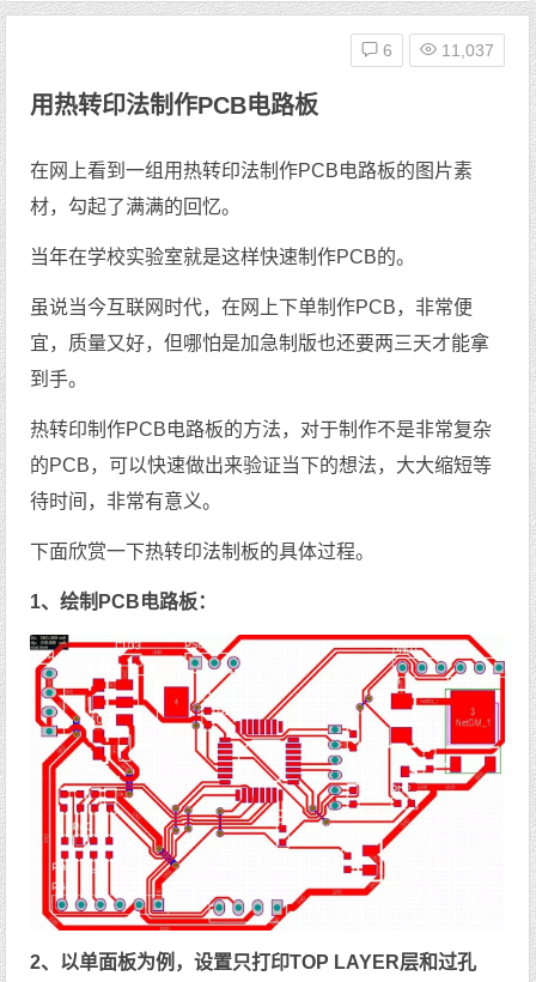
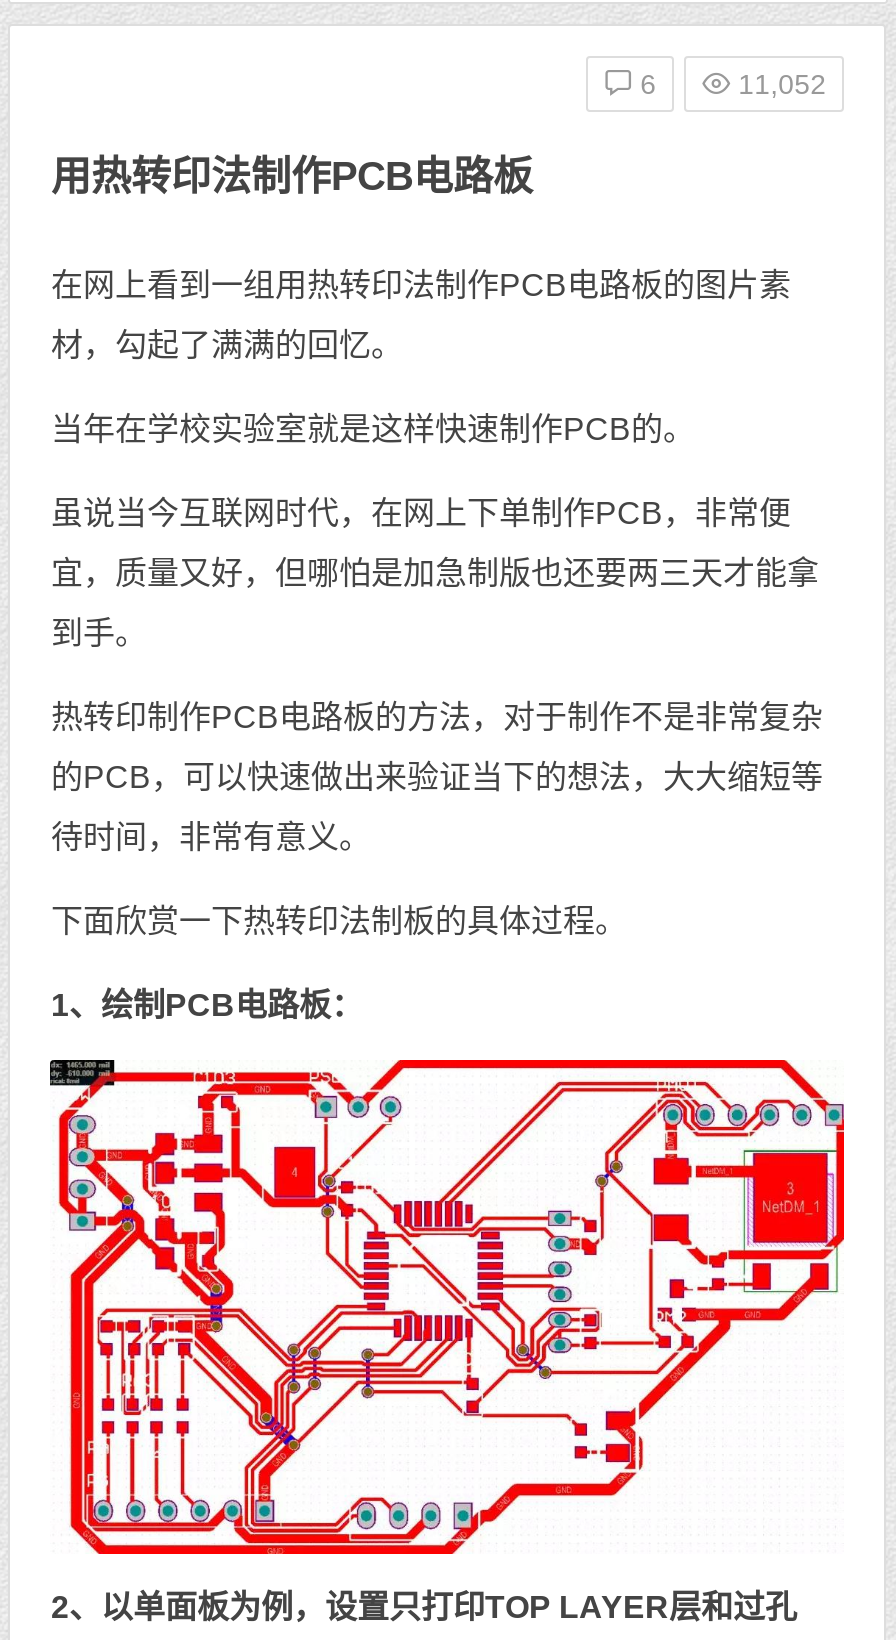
- 11,037
+ 11,052
